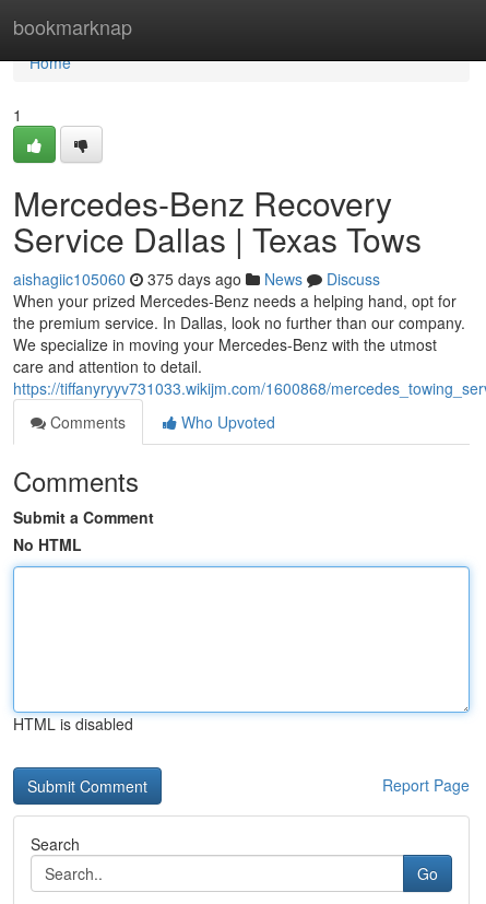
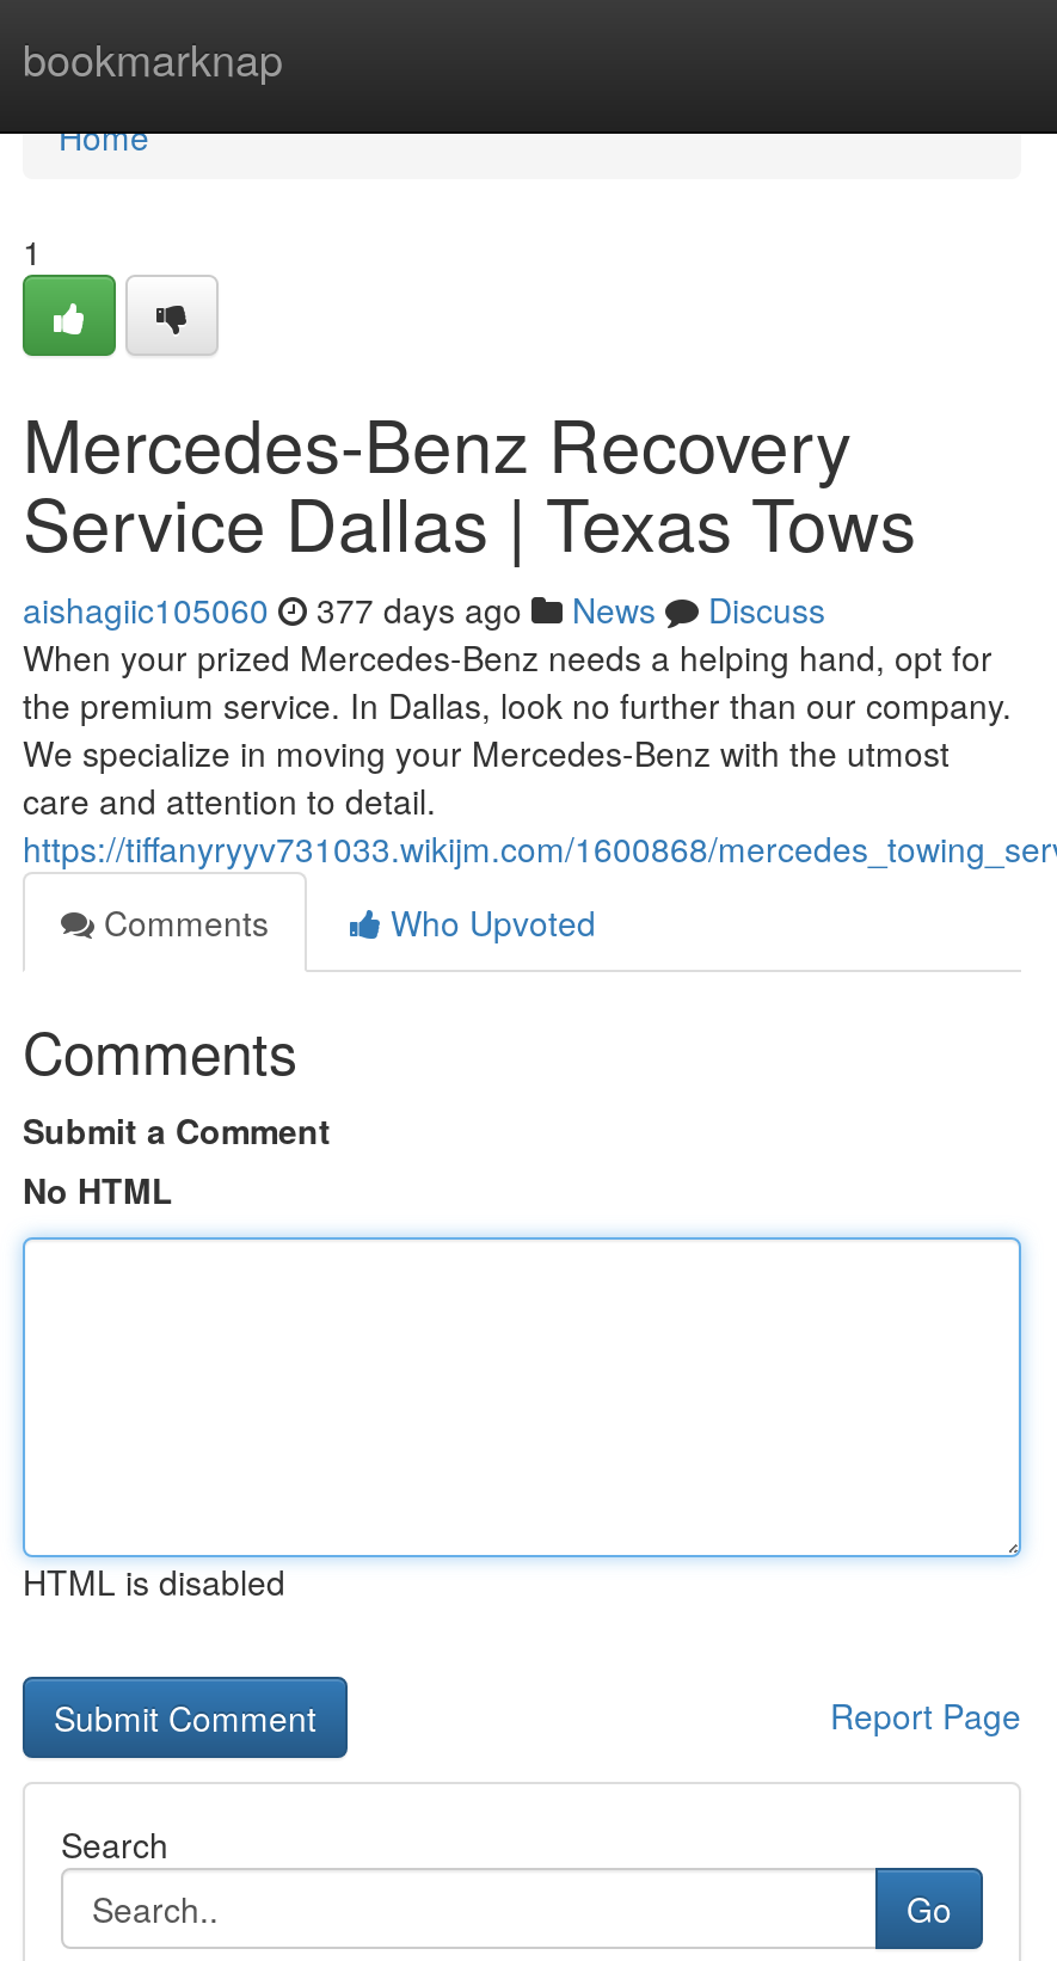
- aishagiic105060 375 days ago News Discuss
+ aishagiic105060 377 days ago News Discuss
